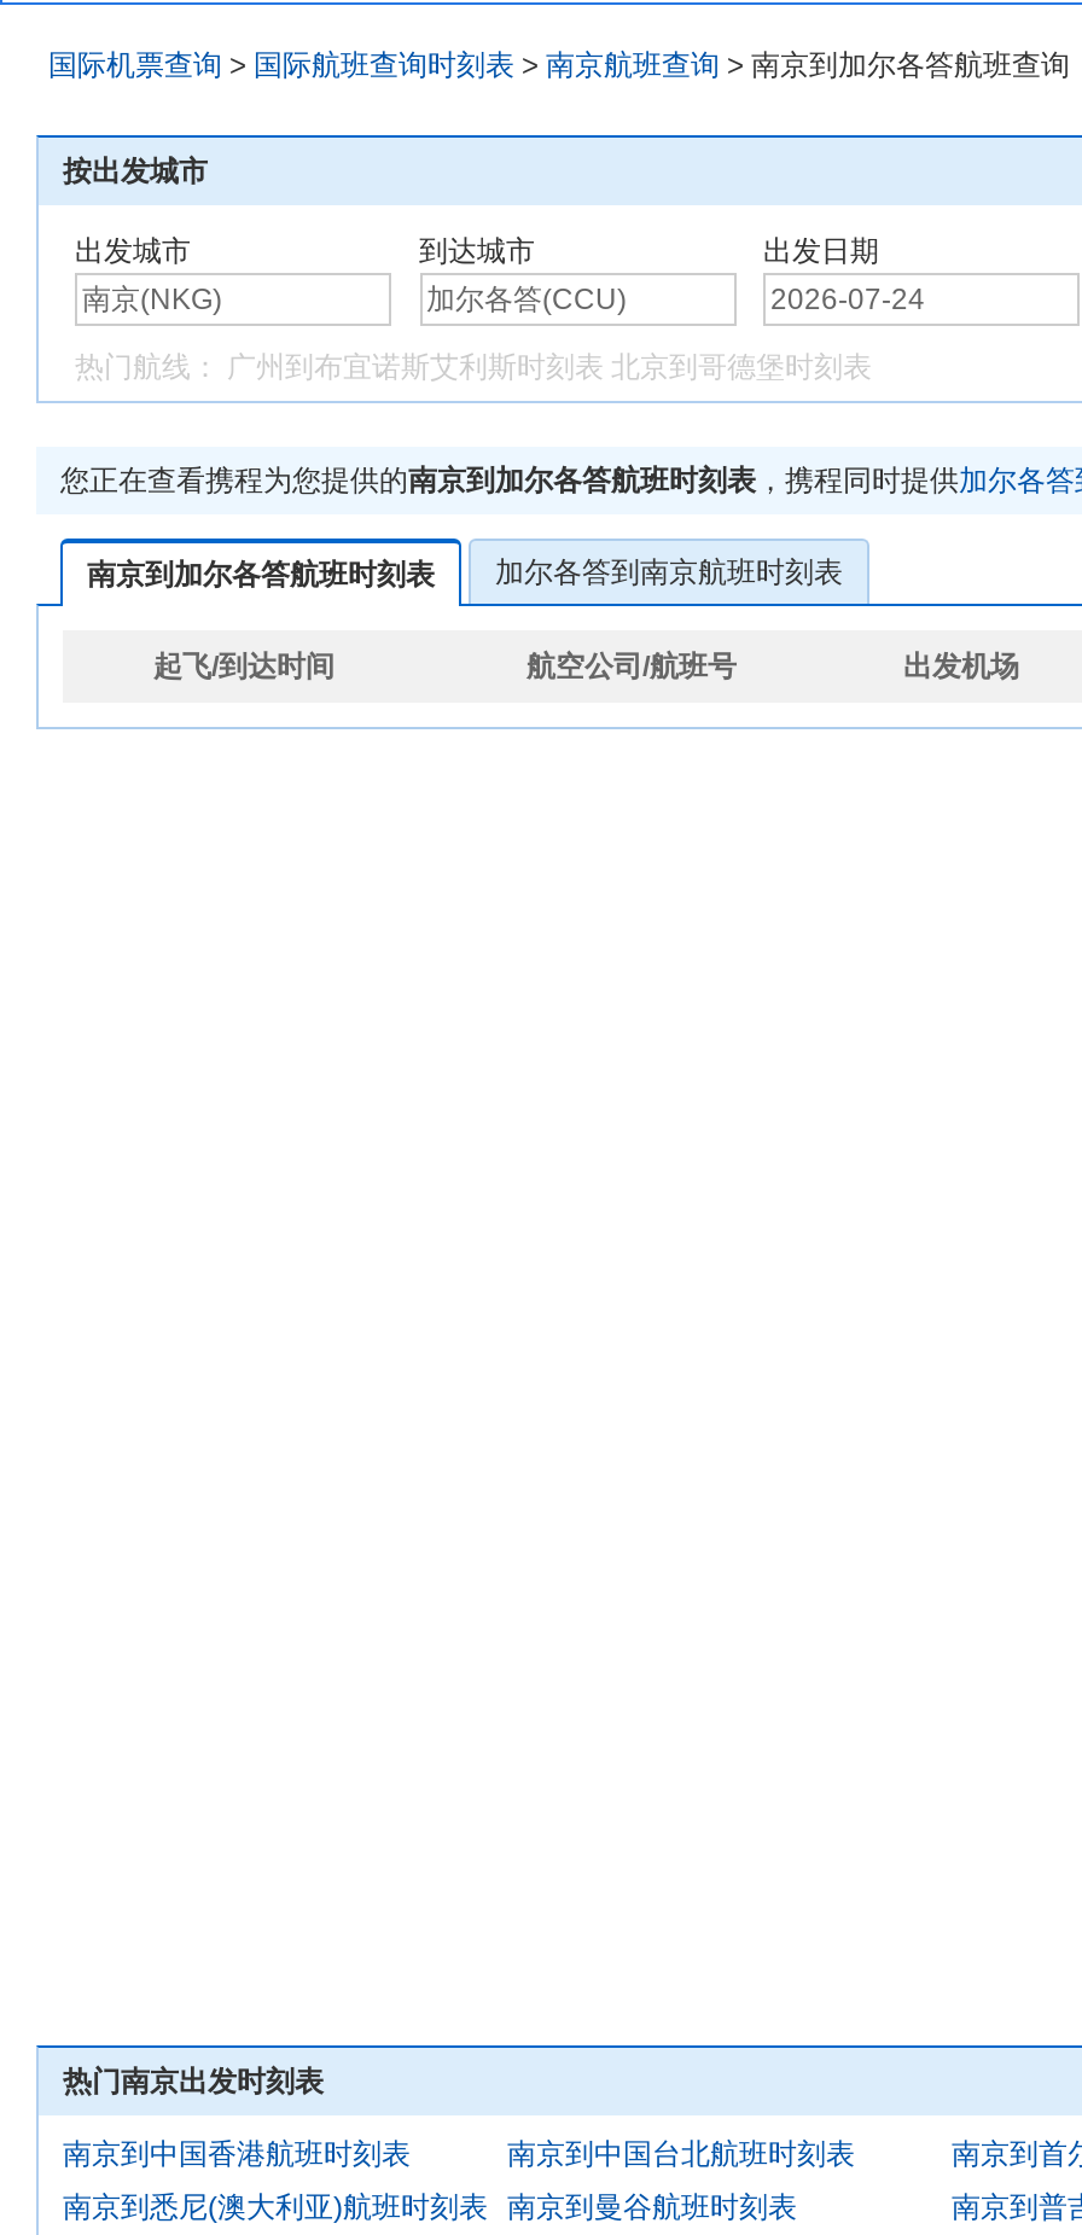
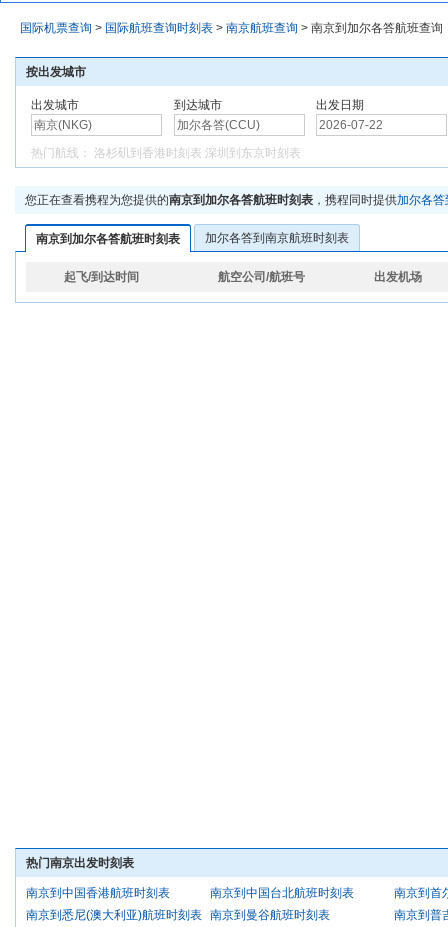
- 热门航线：广州到布宜诺斯艾利斯时刻表 北京到哥德堡时刻表
+ 热门航线：洛杉矶到香港时刻表 深圳到东京时刻表
